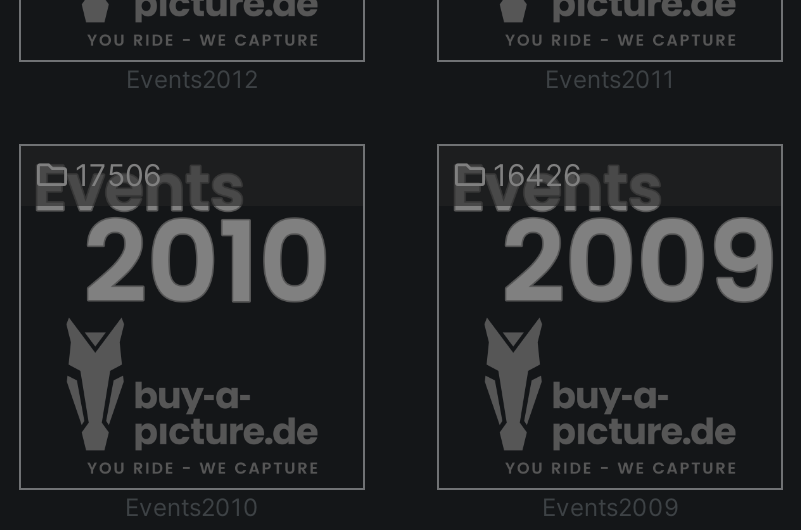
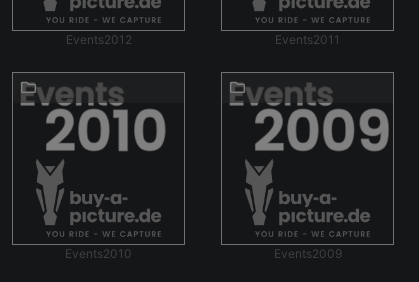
- 17506

- 16426
